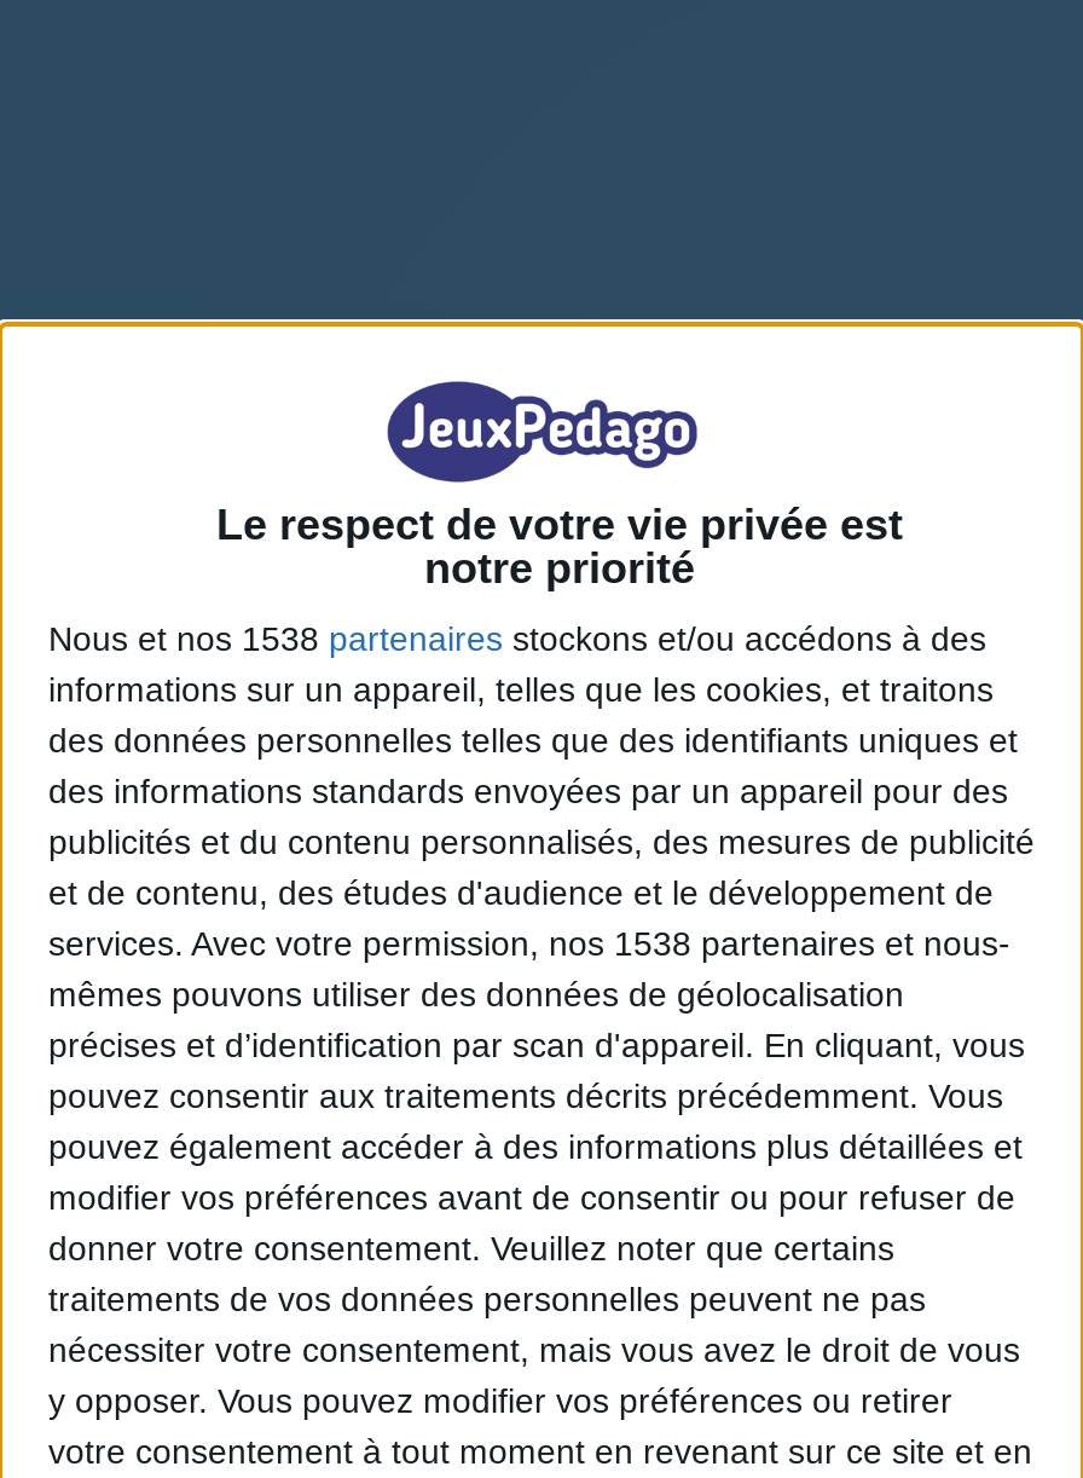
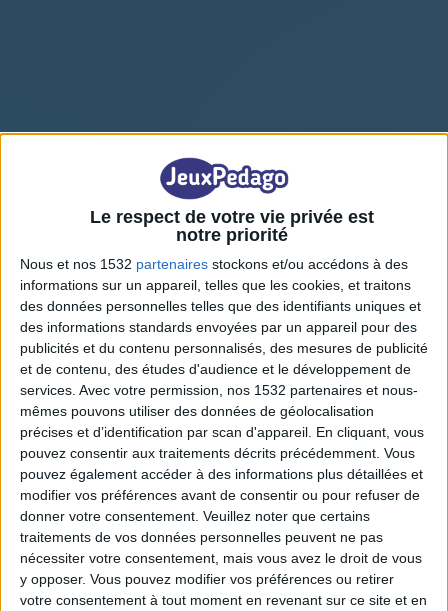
- Nous et nos 1538 partenaires stockons et/ou accédons à des
+ Nous et nos 1532 partenaires stockons et/ou accédons à des

- services. Avec votre permission, nos 1538 partenaires et nous-
+ services. Avec votre permission, nos 1532 partenaires et nous-
